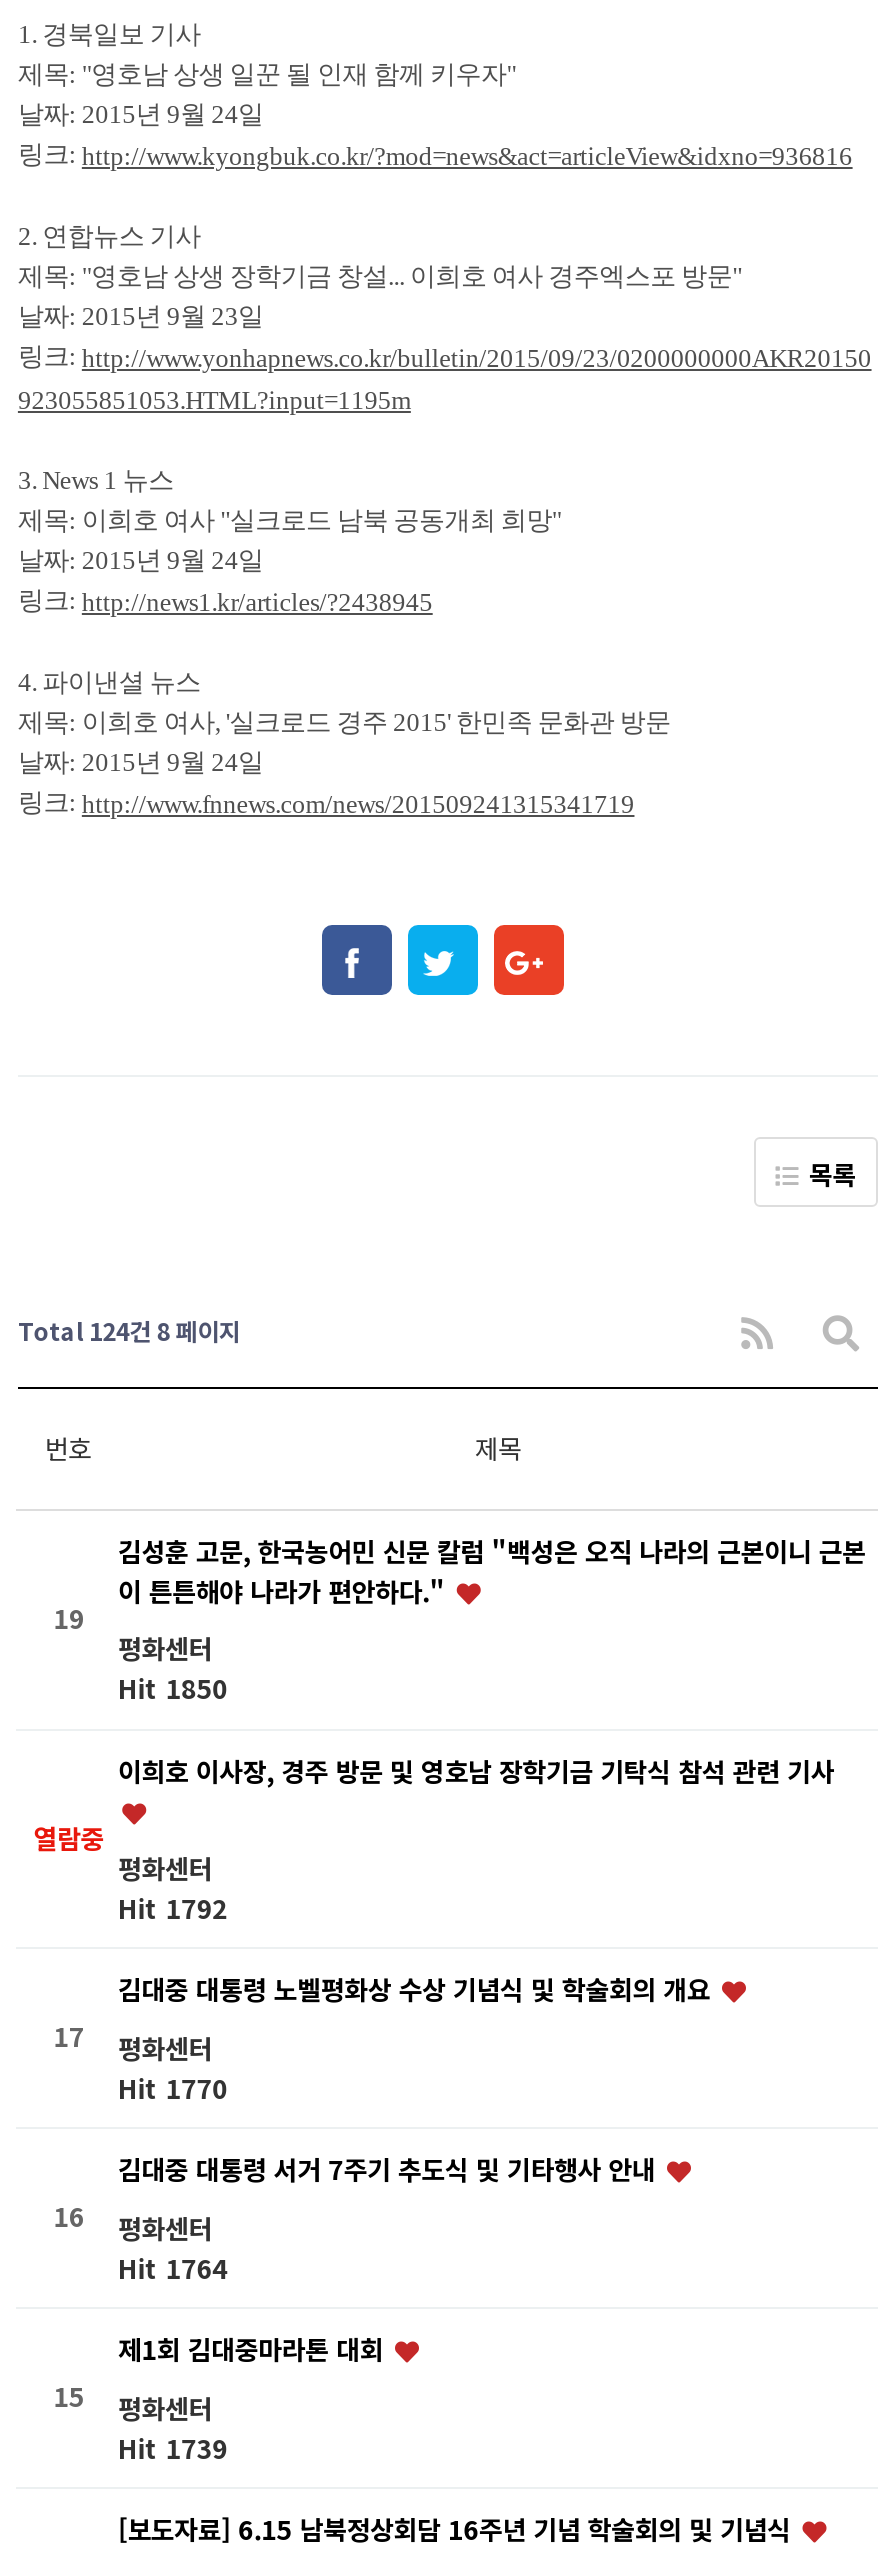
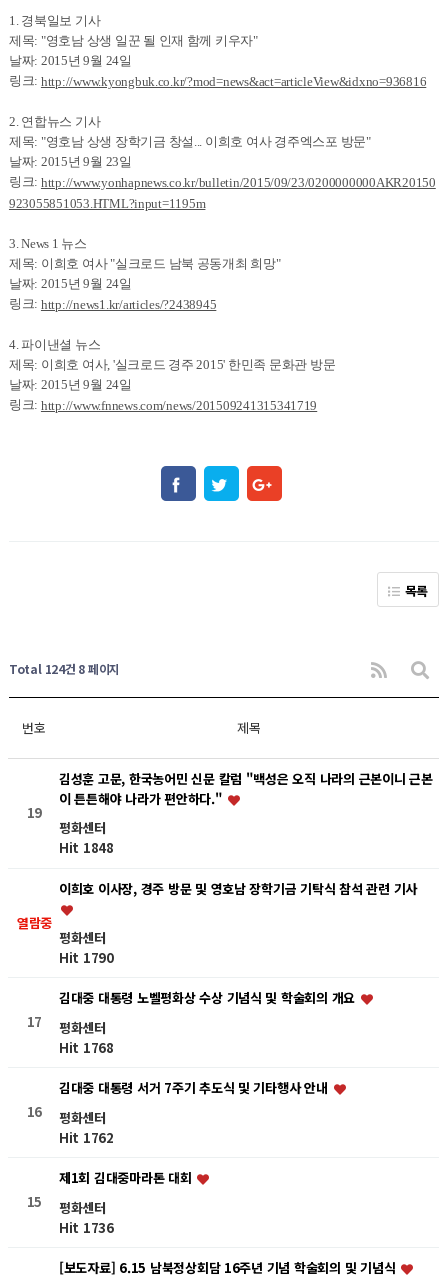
- Hit 1850
+ Hit 1848

- Hit 1792
+ Hit 1790

- Hit 1770
+ Hit 1768

- Hit 1764
+ Hit 1762

- Hit 1739
+ Hit 1736
